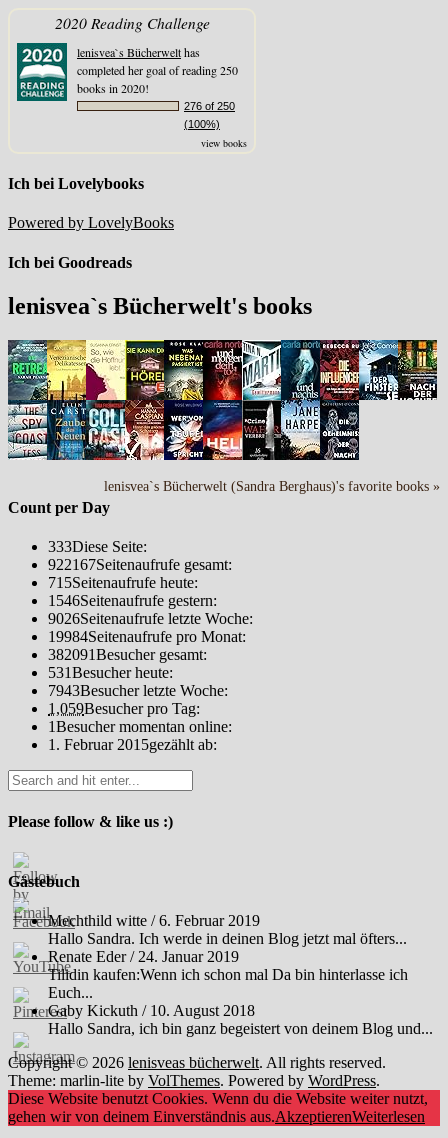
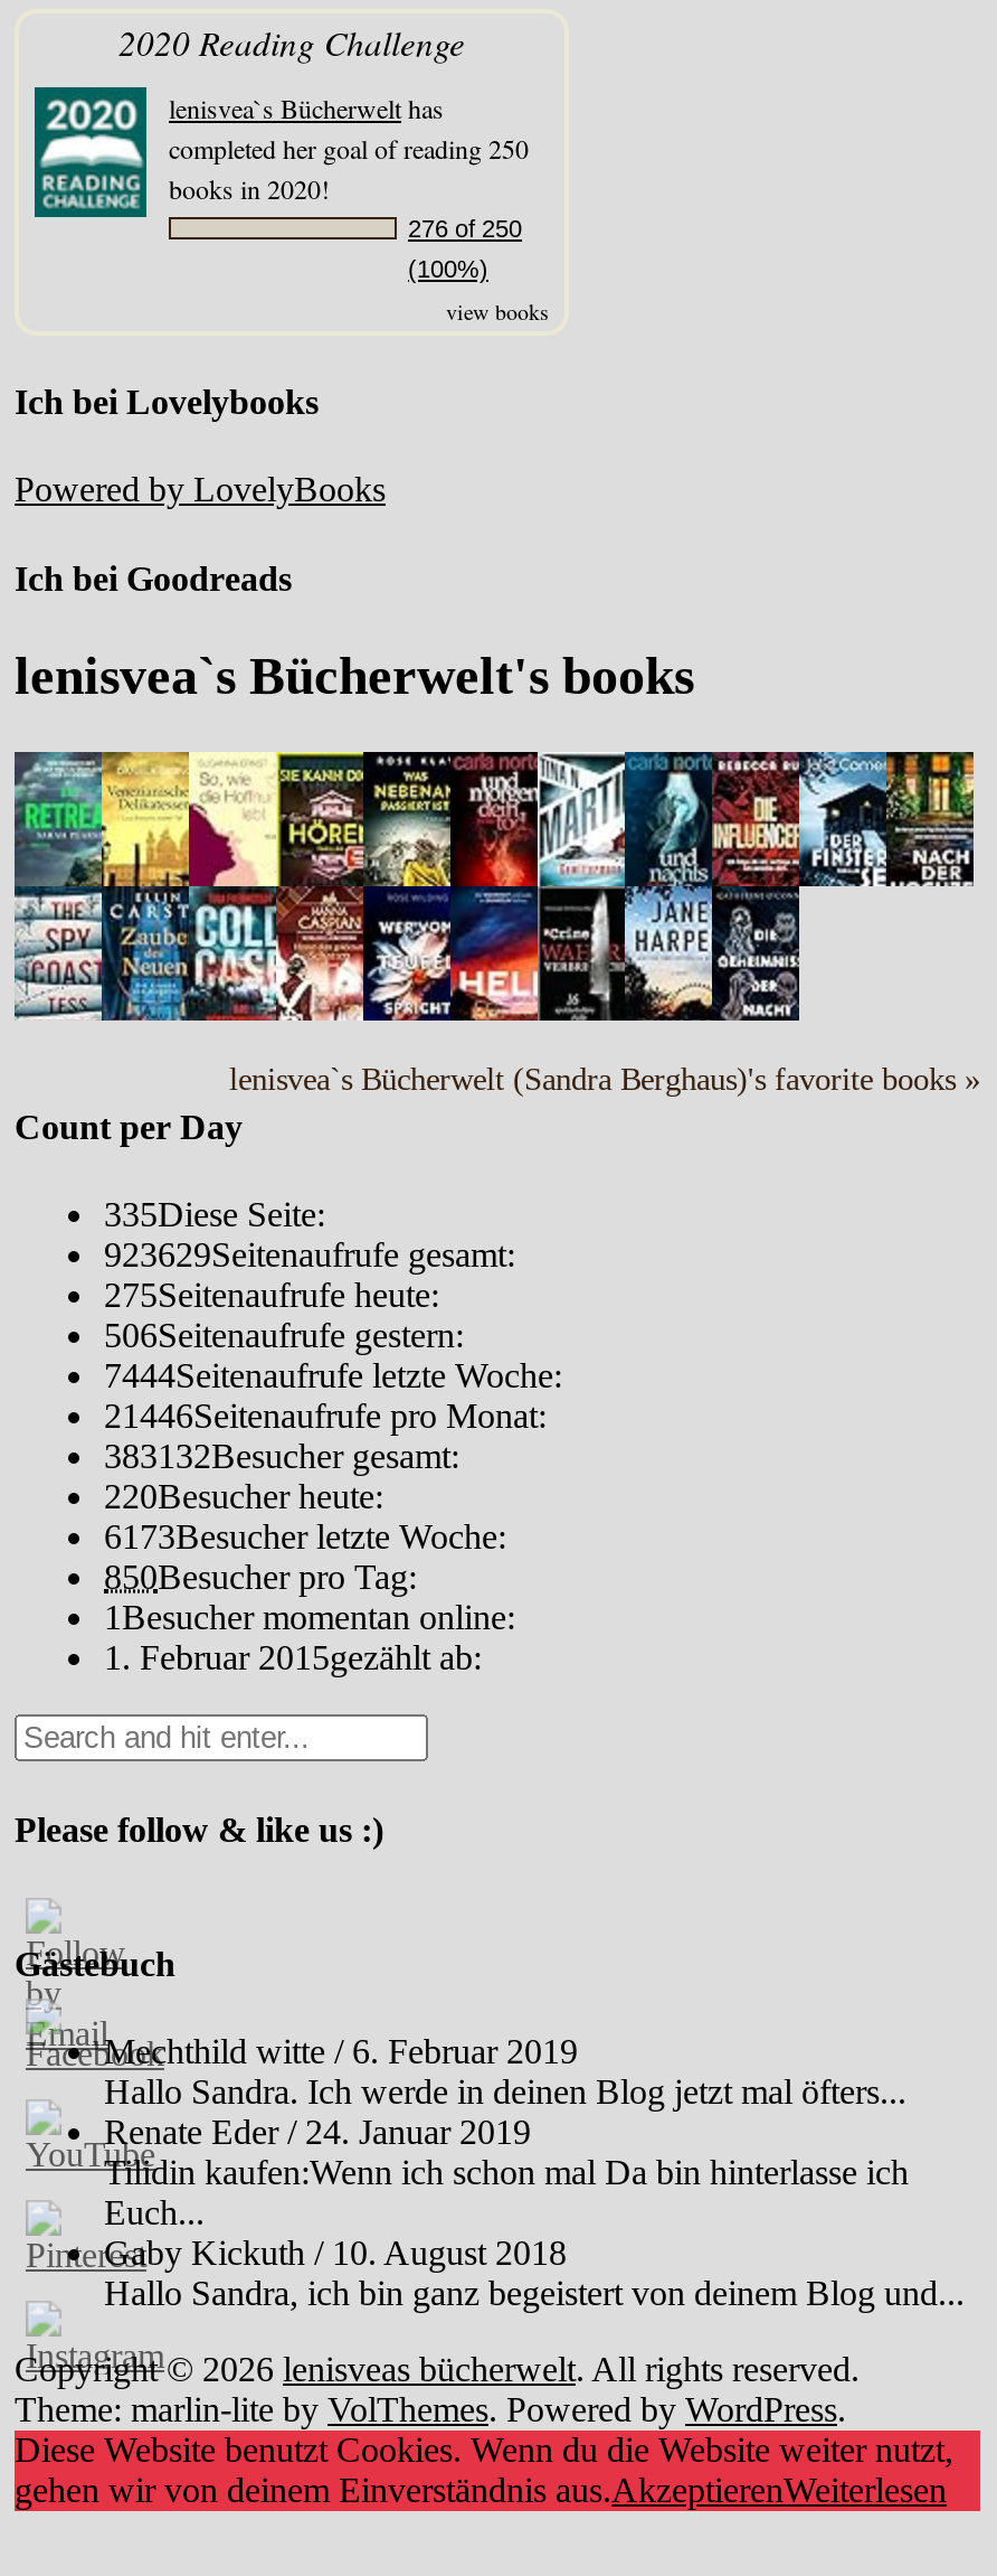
- 333Diese Seite:
+ 335Diese Seite:

- 922167Seitenaufrufe gesamt:
+ 923629Seitenaufrufe gesamt:

- 715Seitenaufrufe heute:
+ 275Seitenaufrufe heute:

- 1546Seitenaufrufe gestern:
+ 506Seitenaufrufe gestern:

- 9026Seitenaufrufe letzte Woche:
+ 7444Seitenaufrufe letzte Woche:

- 19984Seitenaufrufe pro Monat:
+ 21446Seitenaufrufe pro Monat:

- 382091Besucher gesamt:
+ 383132Besucher gesamt:

- 531Besucher heute:
+ 220Besucher heute:

- 7943Besucher letzte Woche:
+ 6173Besucher letzte Woche:

- 1,059Besucher pro Tag:
+ 850Besucher pro Tag:
